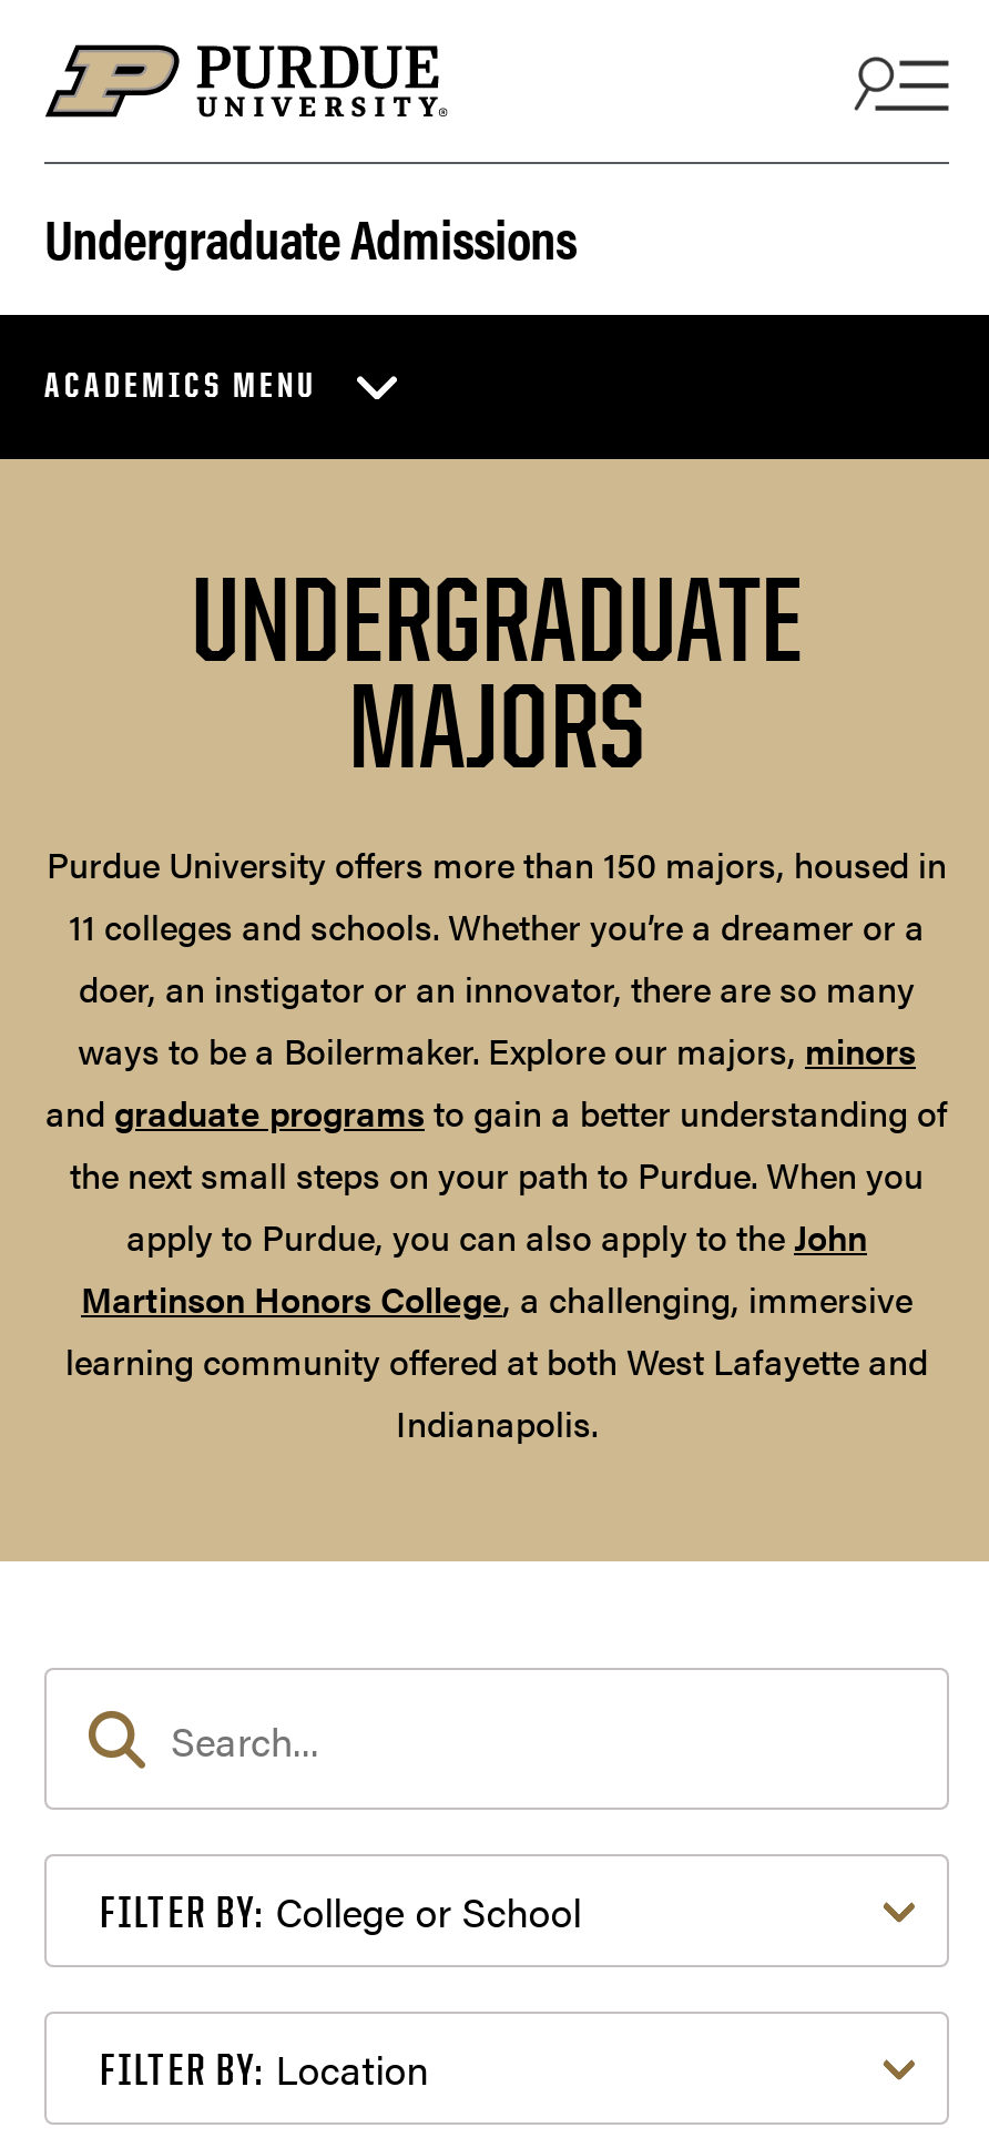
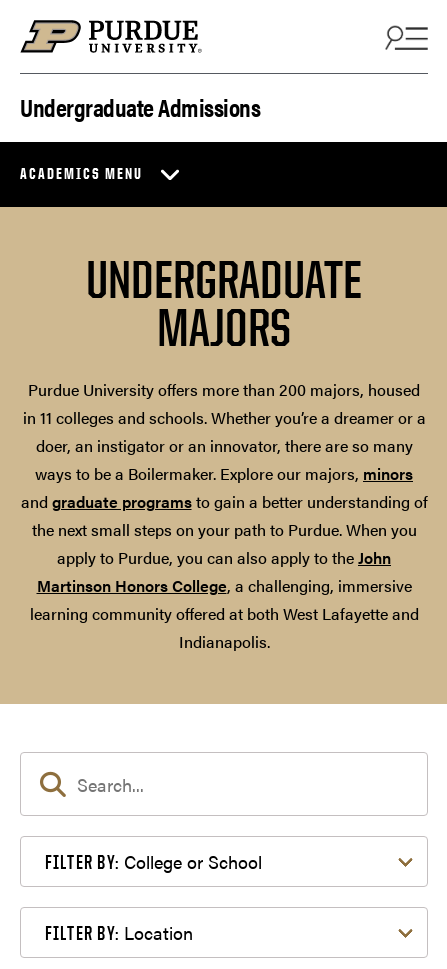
- Purdue University offers more than 150 majors, housed in
- 11 colleges and schools. Whether you’re a dreamer or a
+ Purdue University offers more than 200 majors, housed
+ in 11 colleges and schools. Whether you’re a dreamer or a
